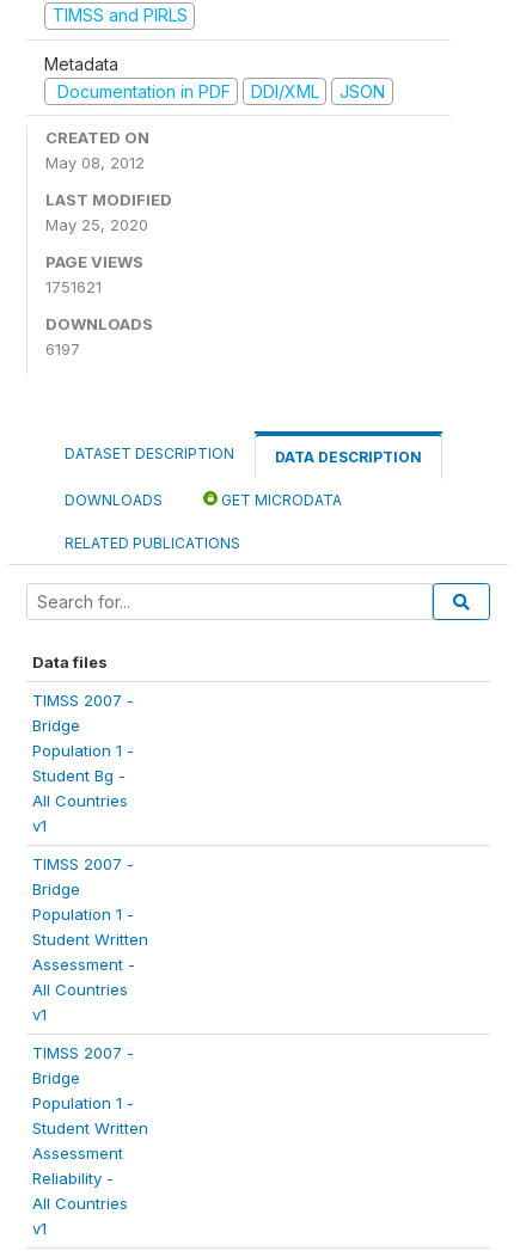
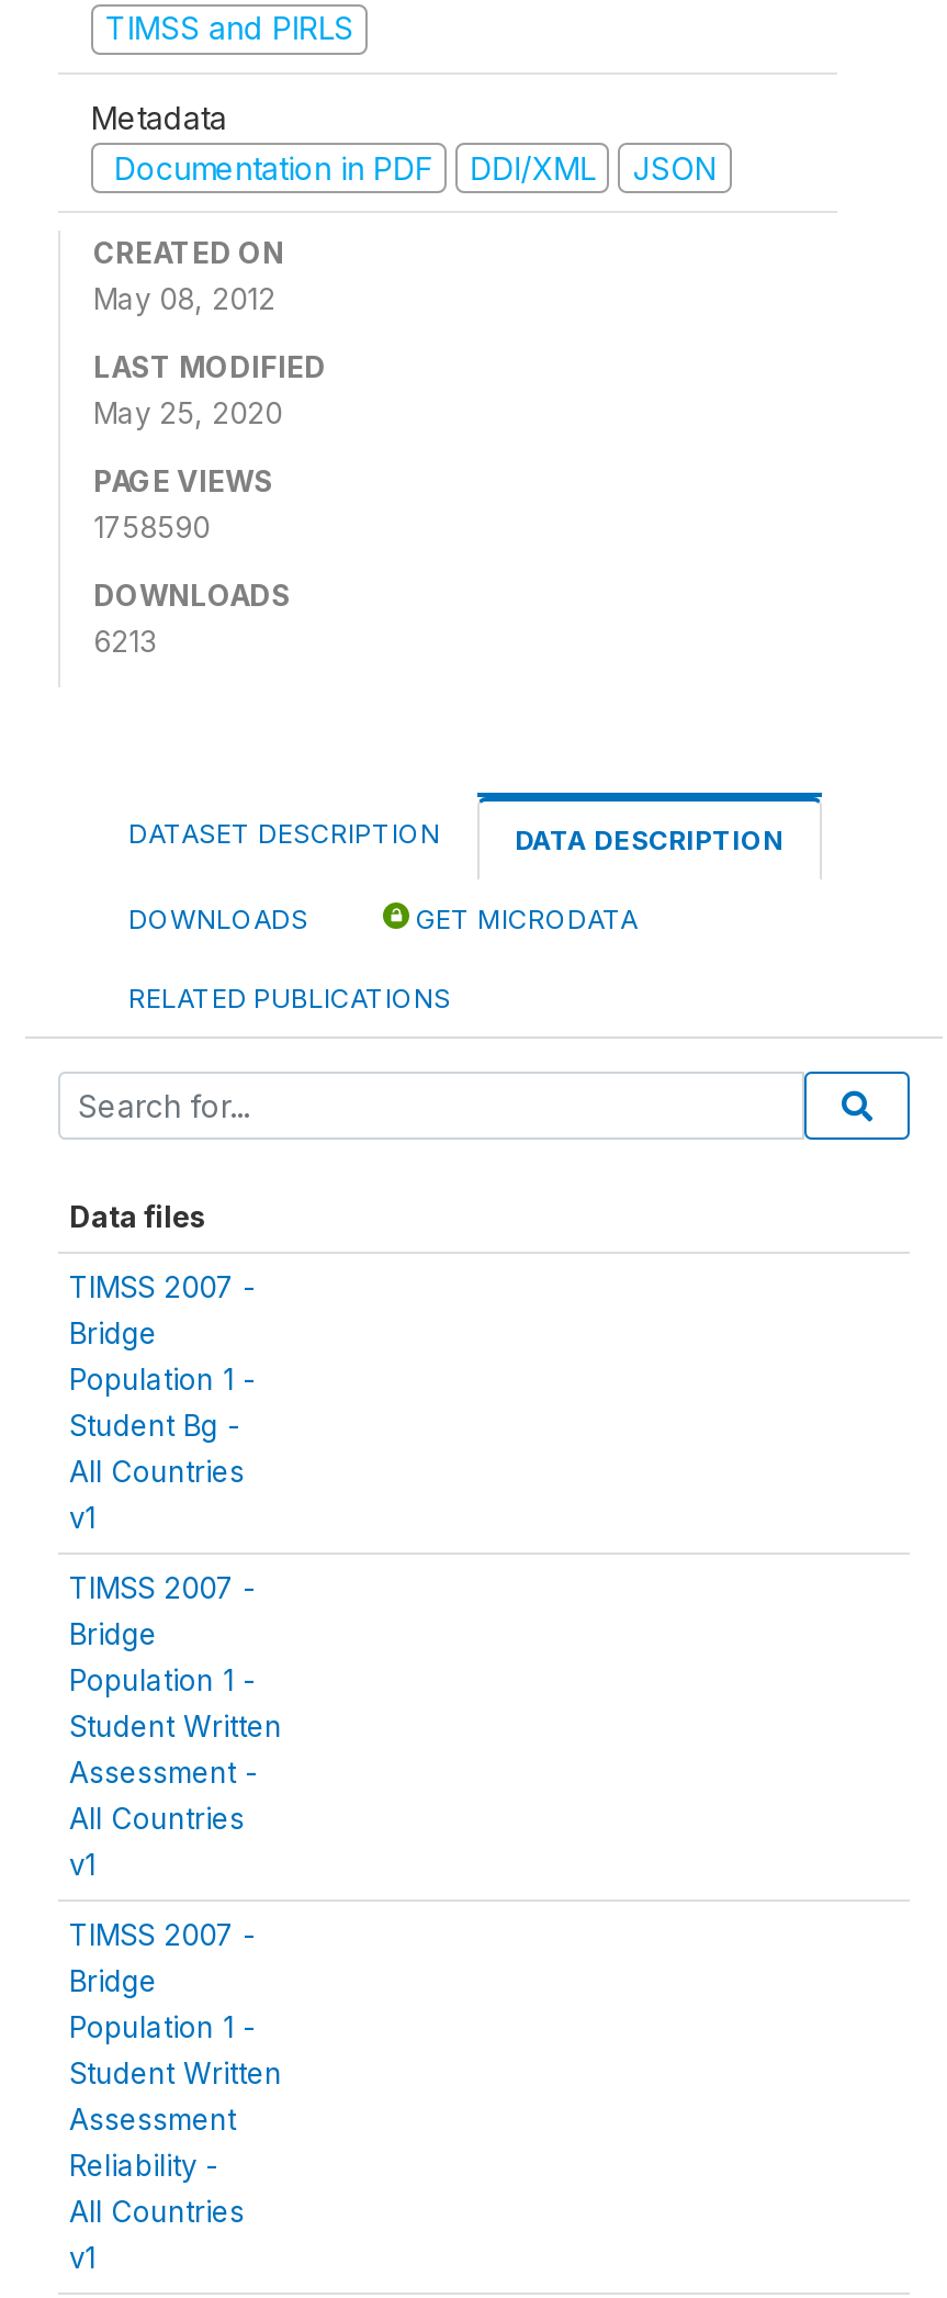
- 1751621
+ 1758590

- 6197
+ 6213
